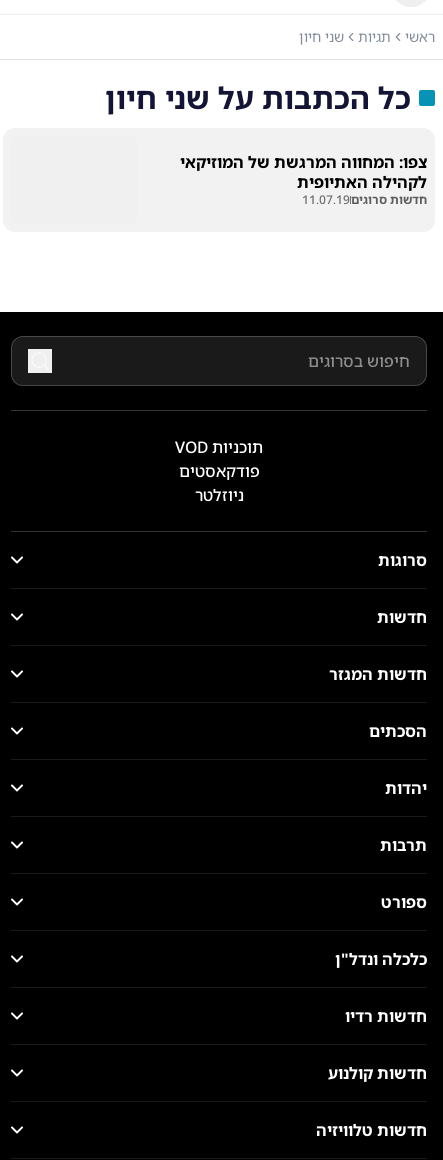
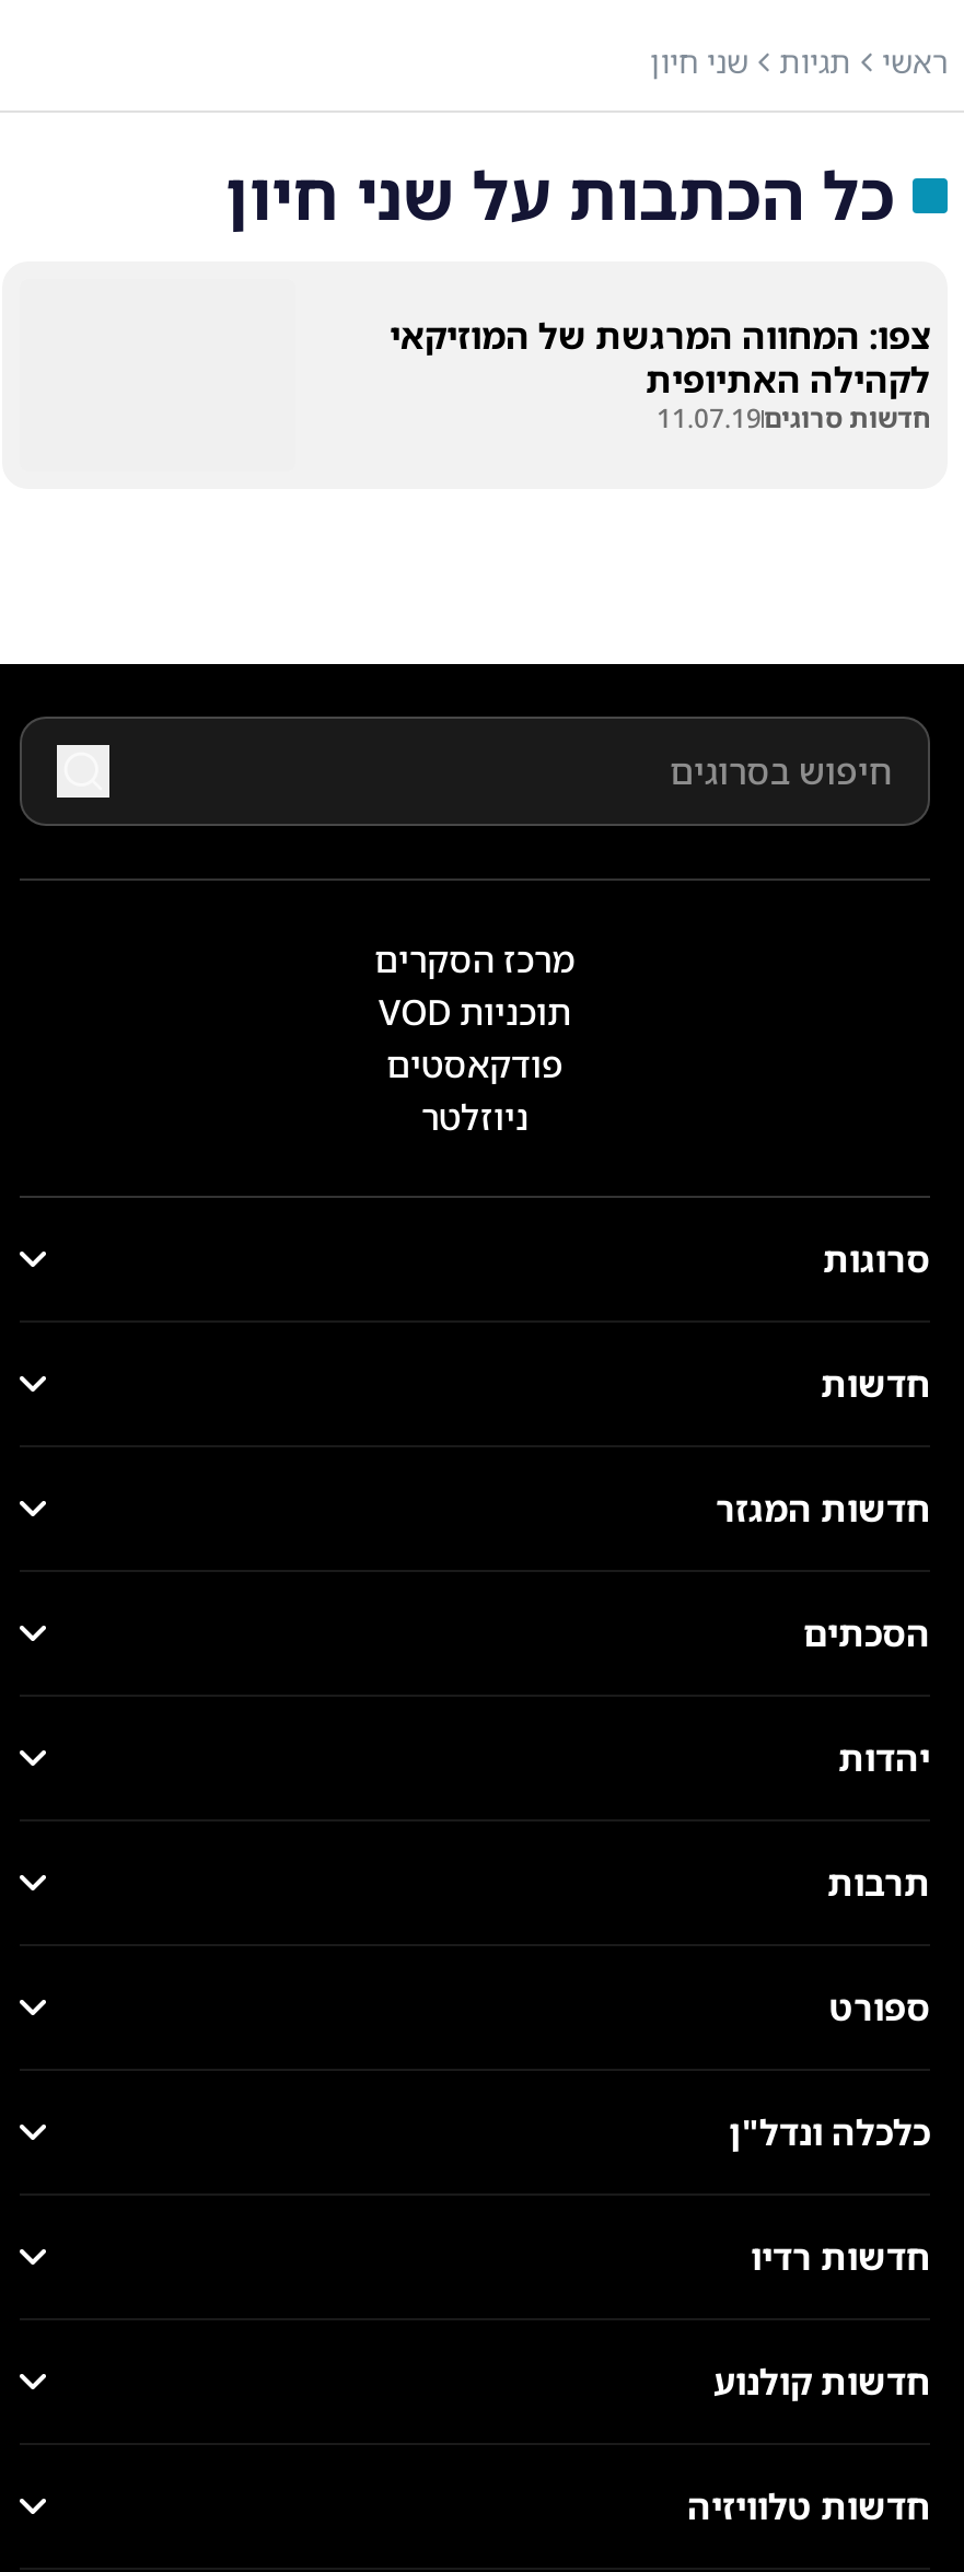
+ מרכז הסקרים
